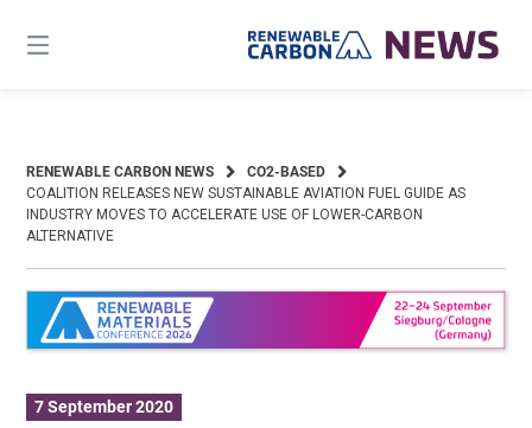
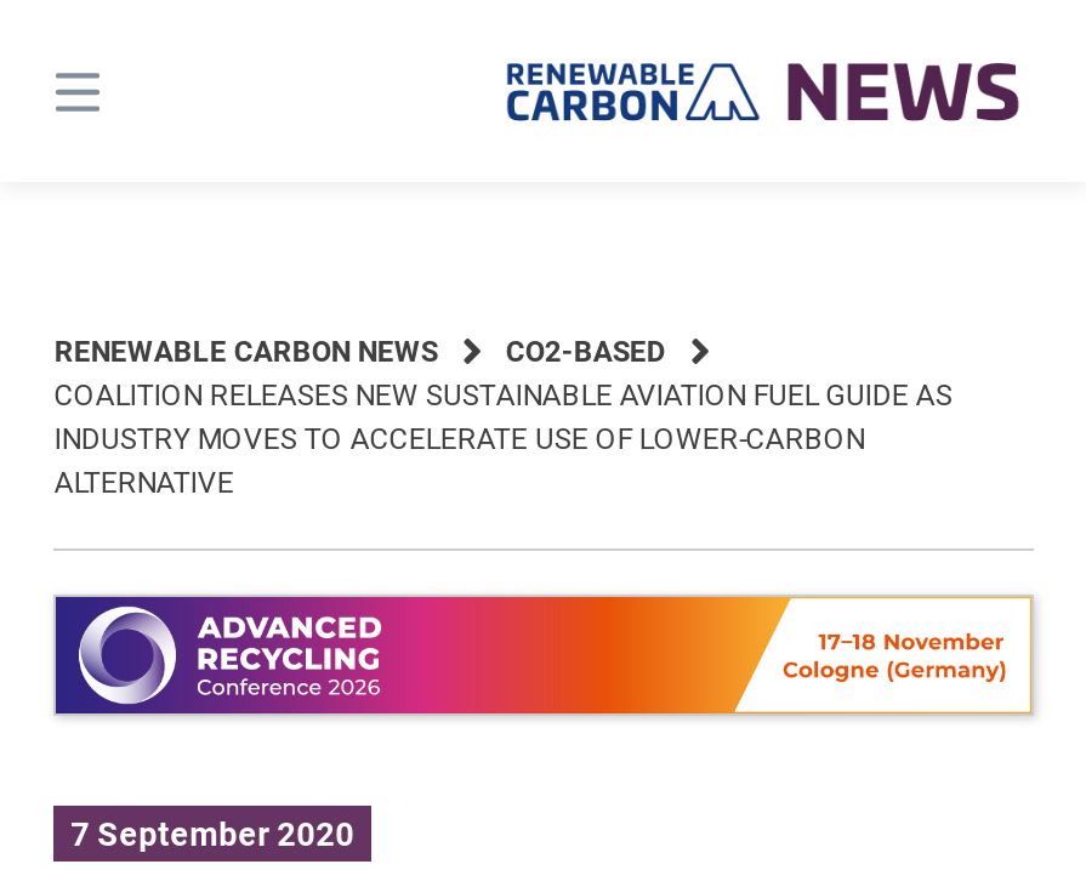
- [image]
+ [image]
